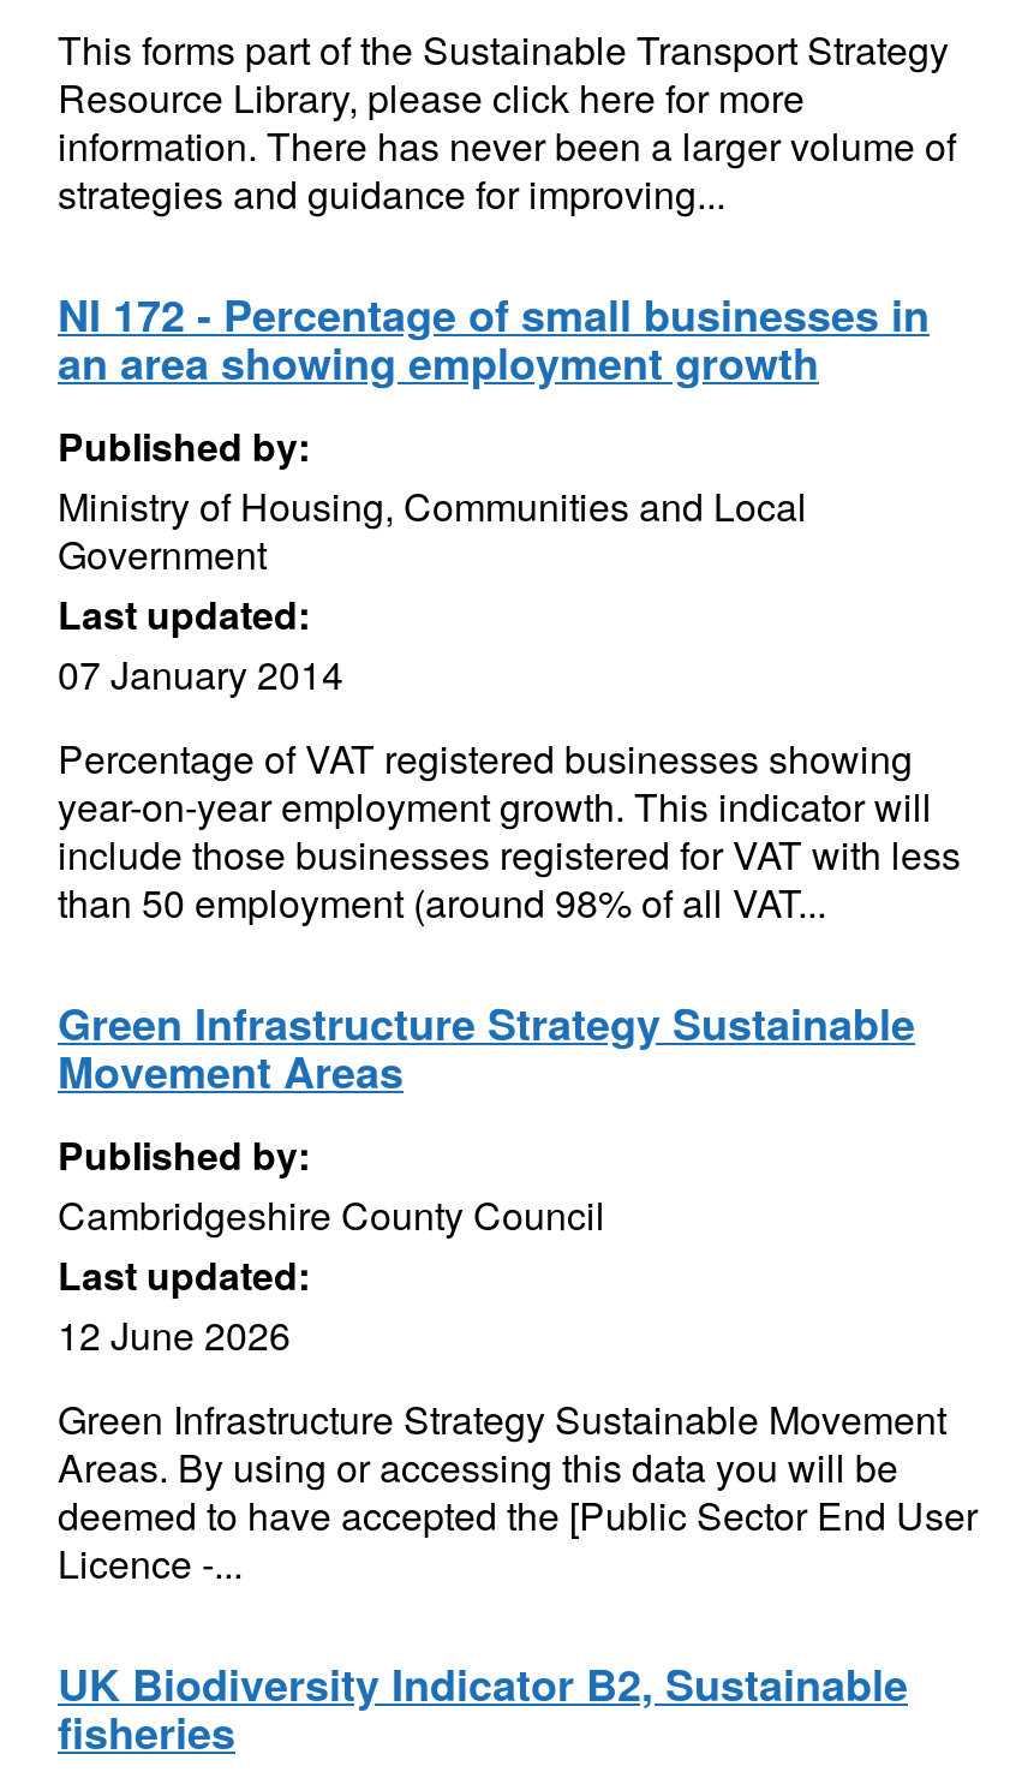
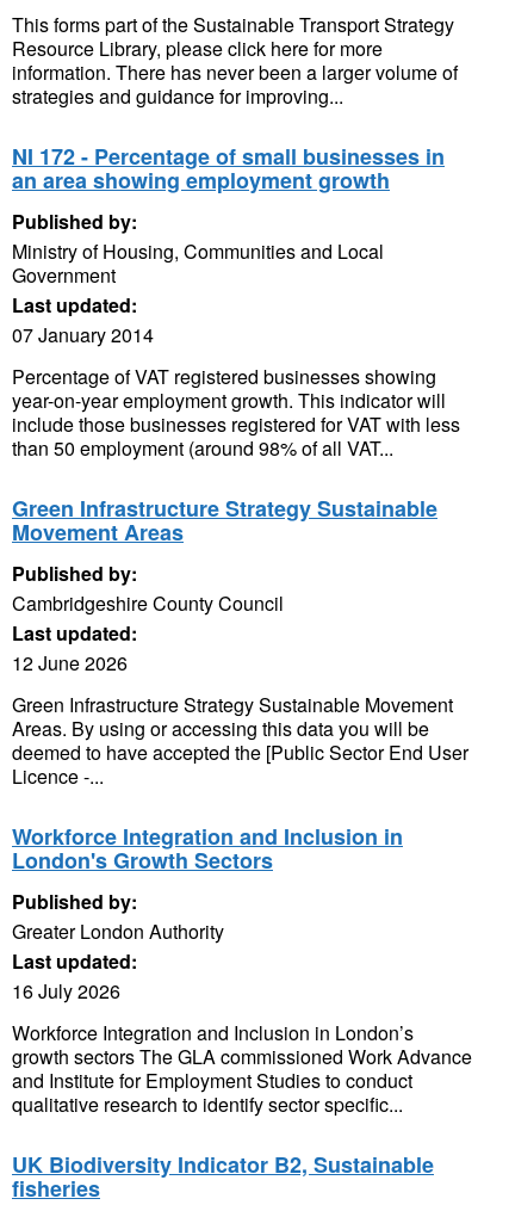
+ Workforce Integration and Inclusion in
+ London's Growth Sectors
+ Published by:
+ Greater London Authority
+ Last updated:
+ 16 July 2026
+ Workforce Integration and Inclusion in London’s
+ growth sectors The GLA commissioned Work Advance
+ and Institute for Employment Studies to conduct
+ qualitative research to identify sector specific...
